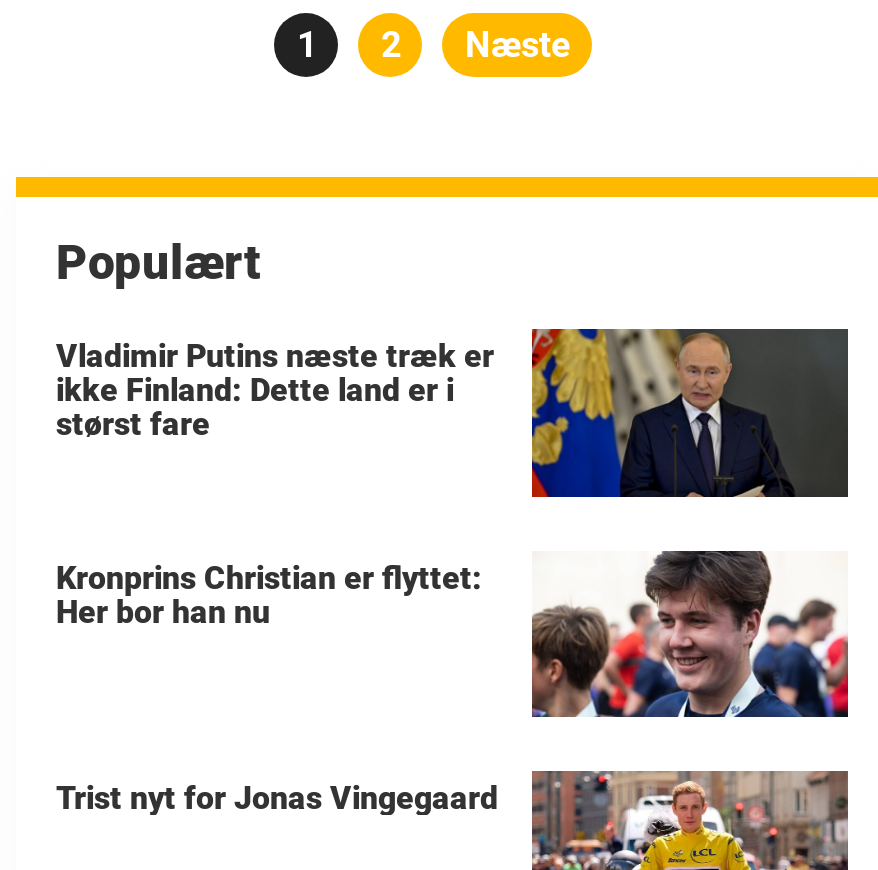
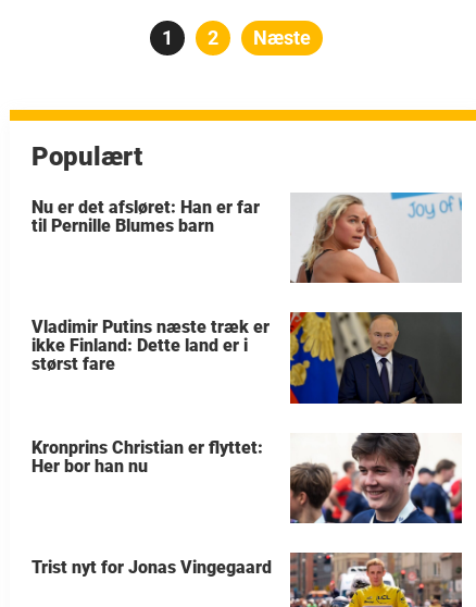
+ [image]
+ Nu er det afsløret: Han er far
+ til Pernille Blumes barn
